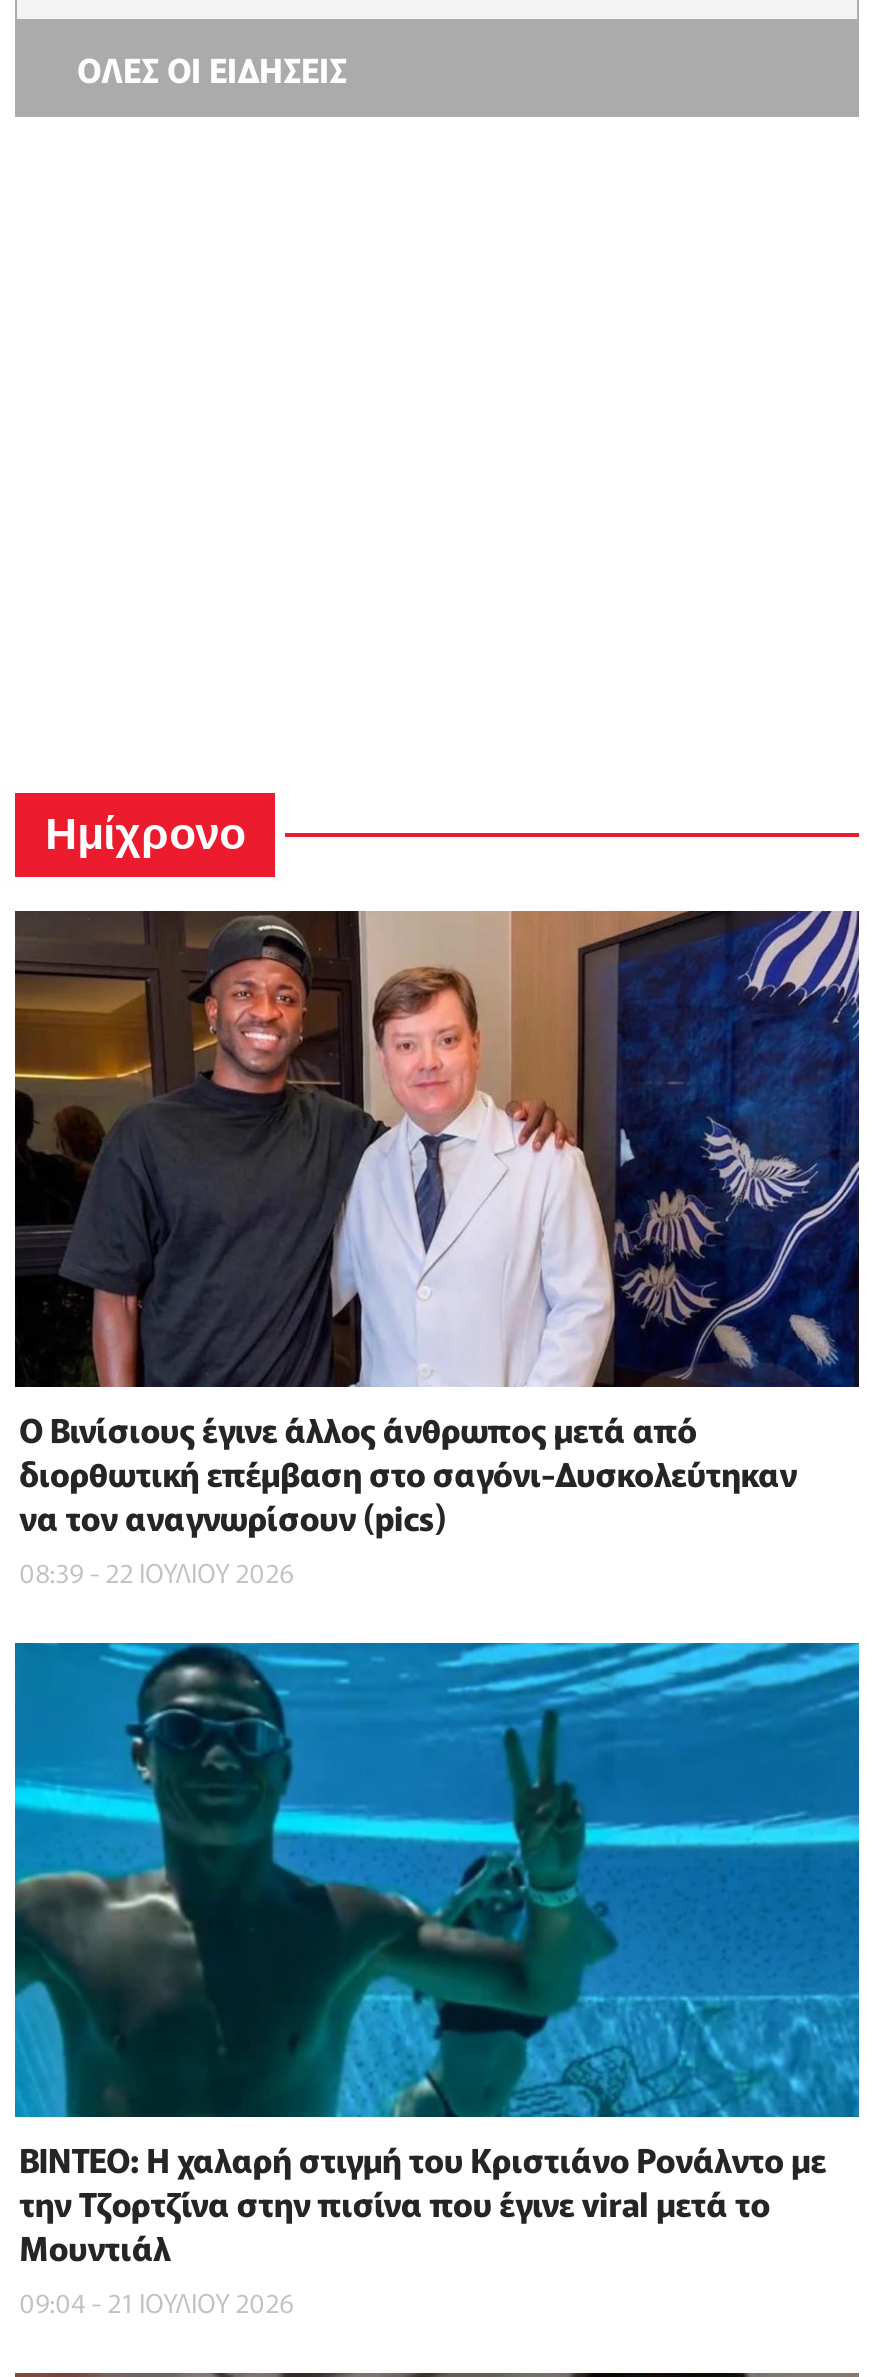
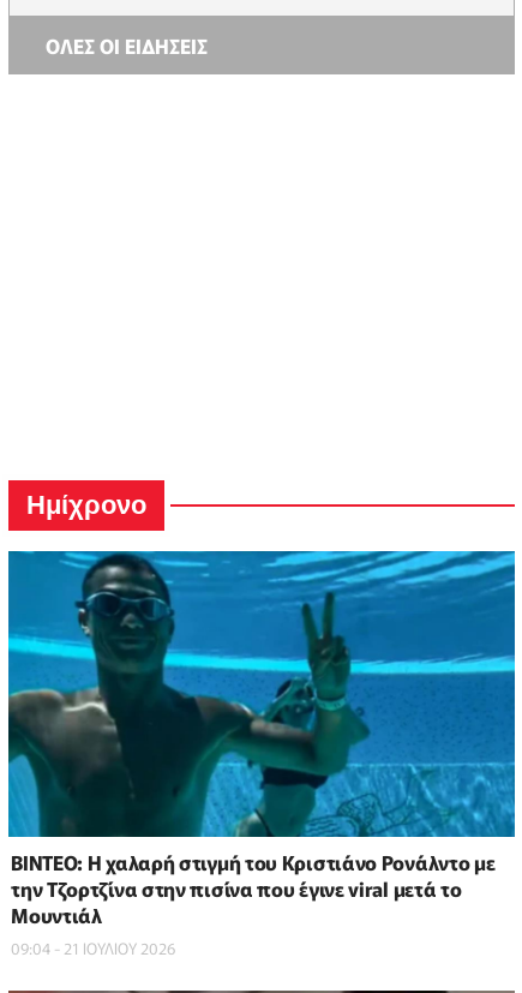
- [image]
- Ο Βινίσιους έγινε άλλος άνθρωπος μετά από
- διορθωτική επέμβαση στο σαγόνι-Δυσκολεύτηκαν
- να τον αναγνωρίσουν (pics)
- 08:39 - 22 ΙΟΥΛΙΟΥ 2026
